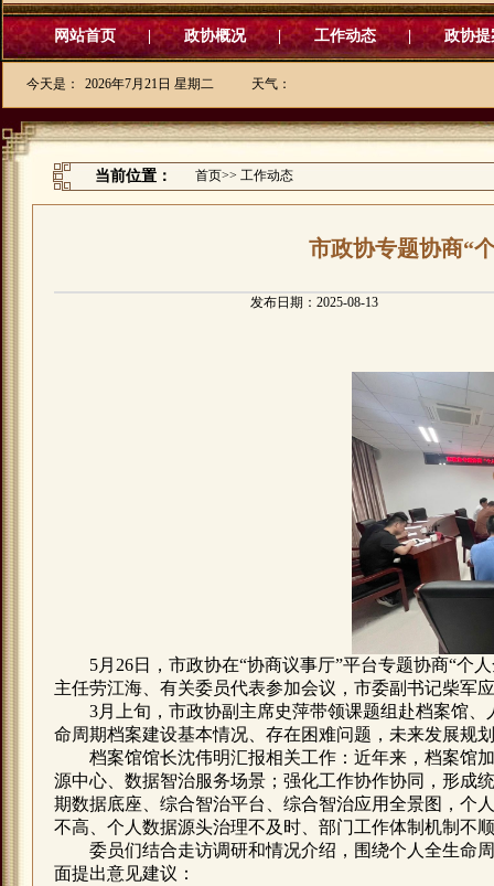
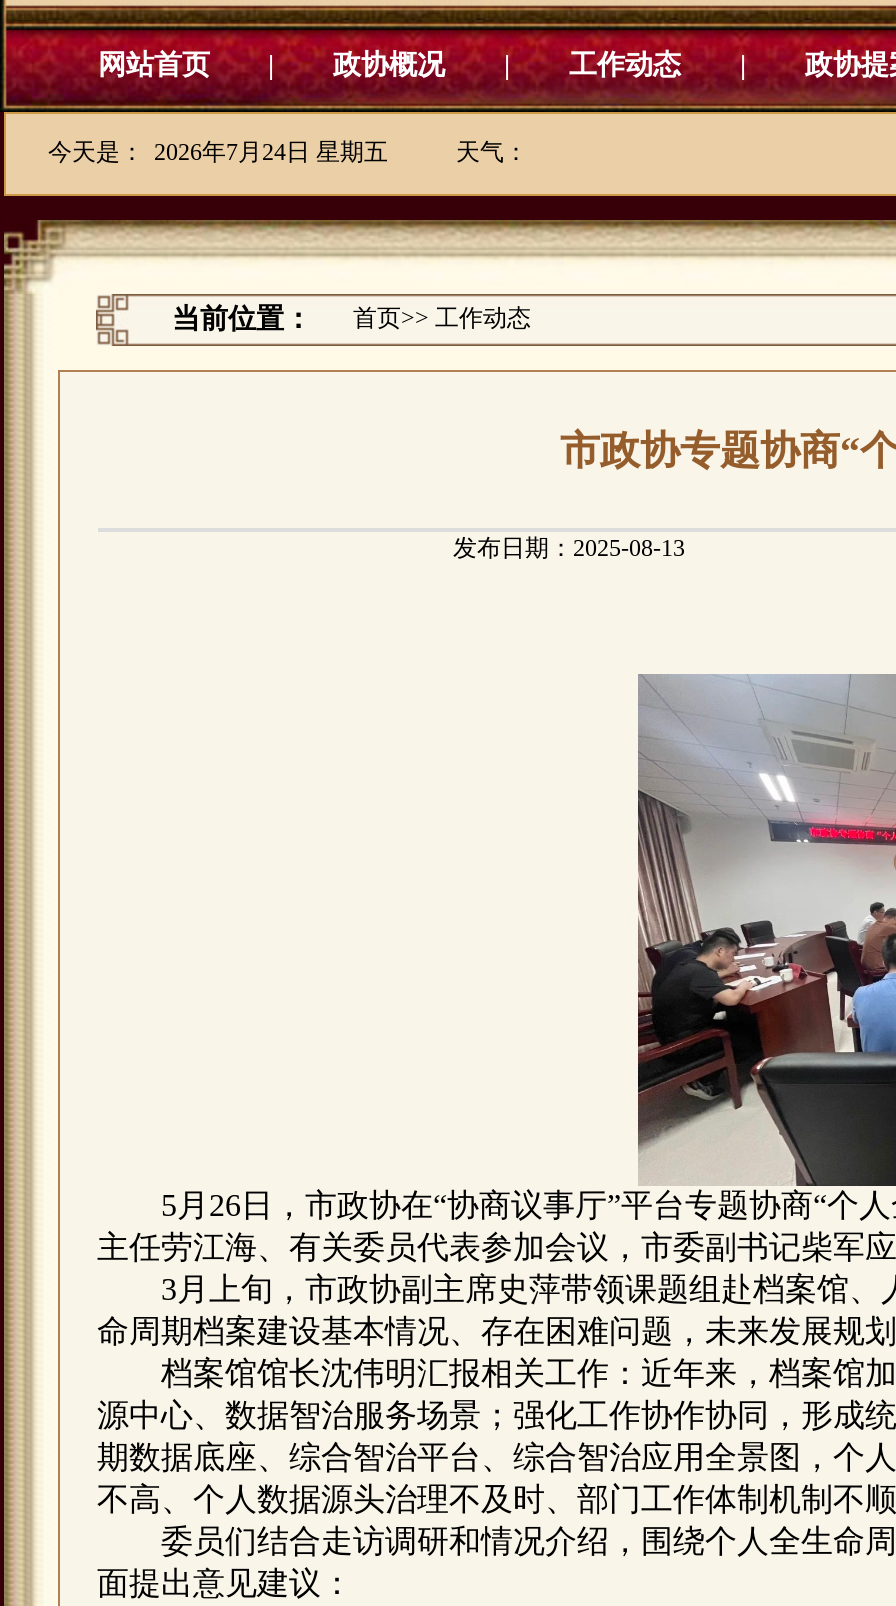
- 今天是： 2026年7月21日 星期二
+ 今天是： 2026年7月24日 星期五
